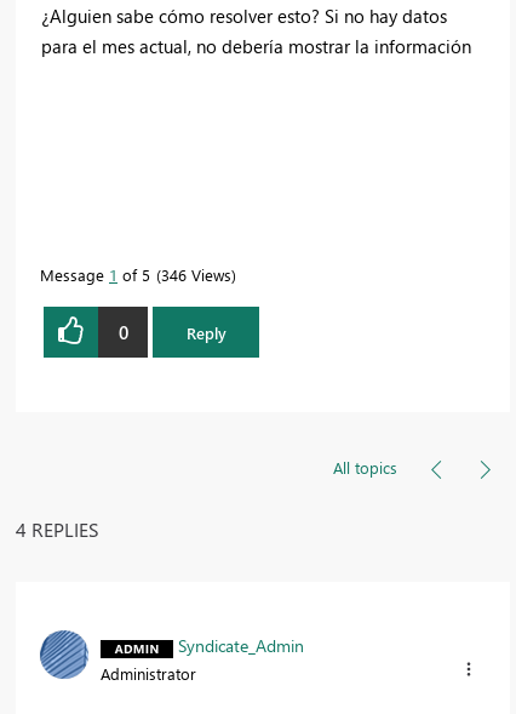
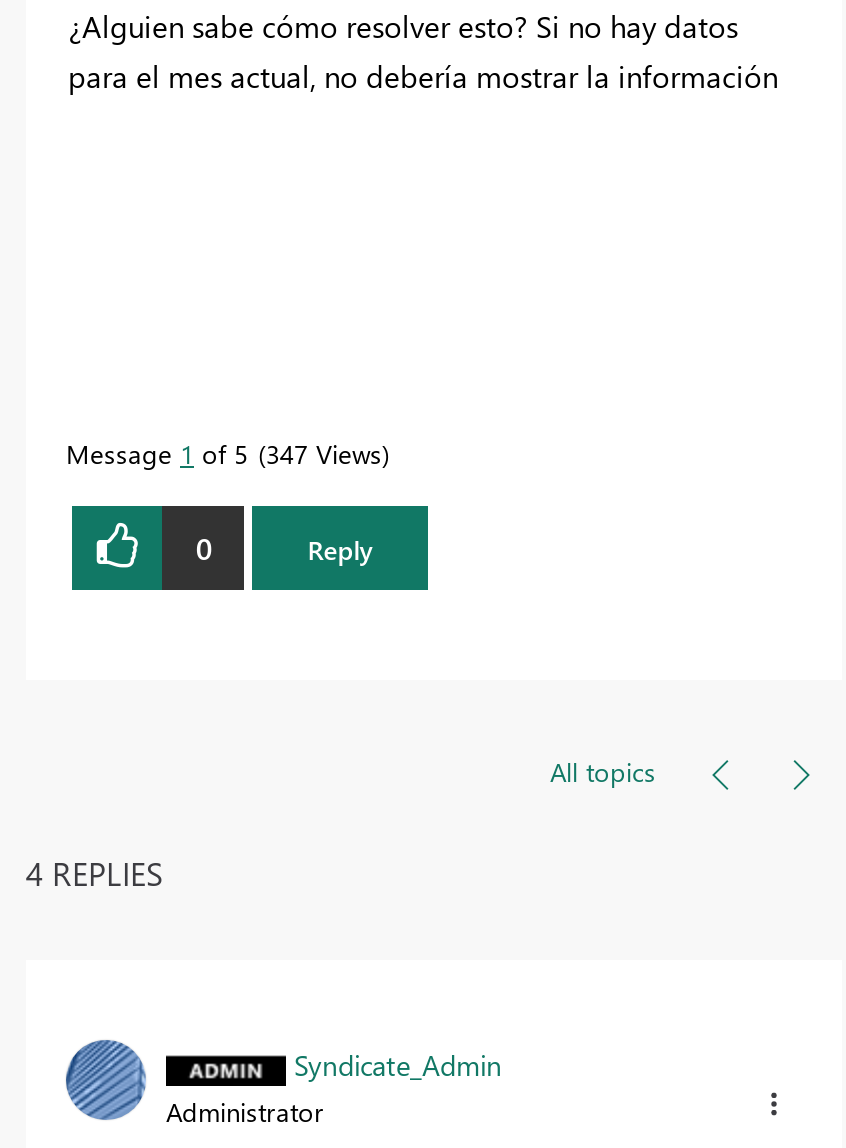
- Message 1 of 5 346 Views
+ Message 1 of 5 347 Views
